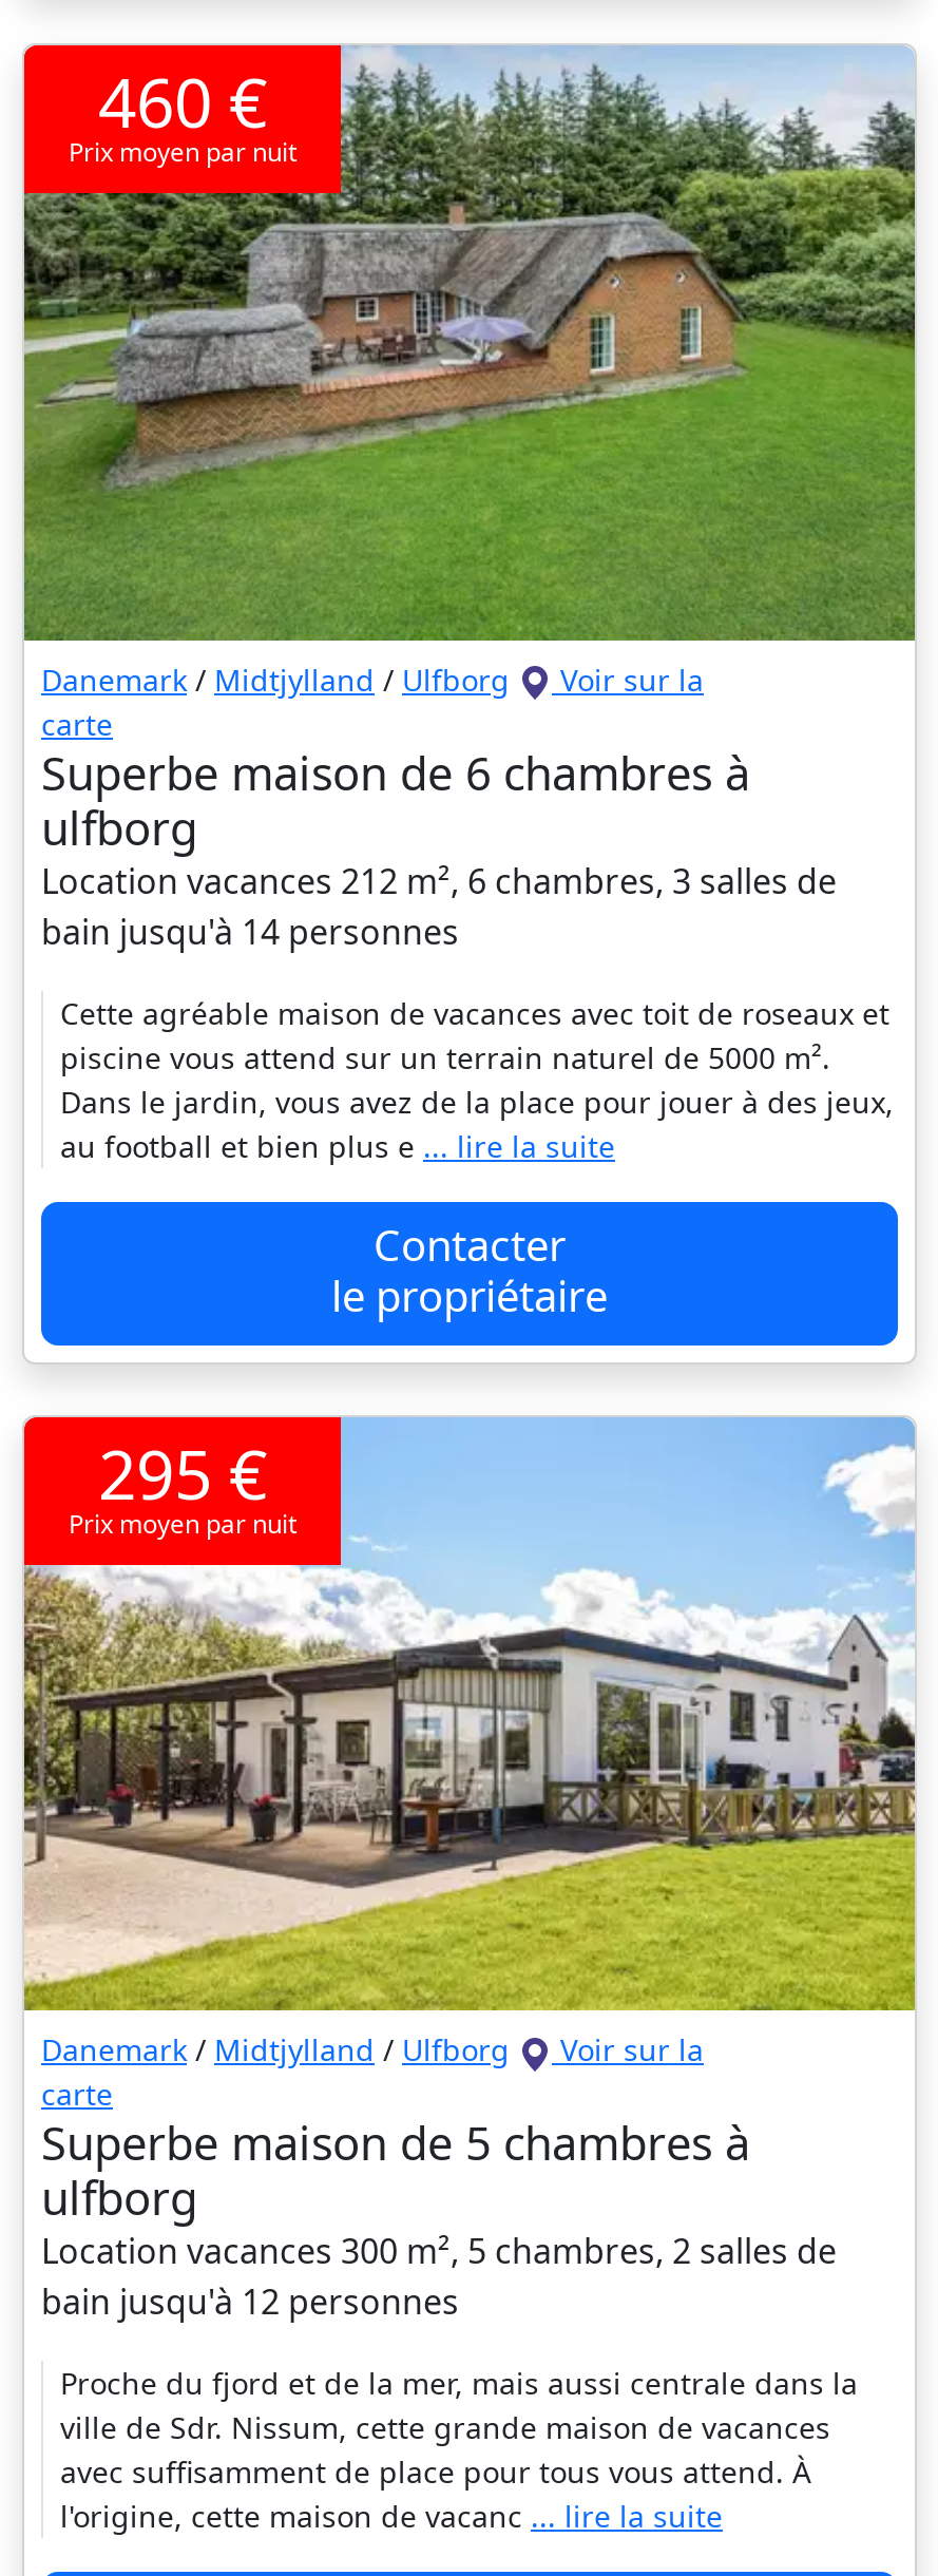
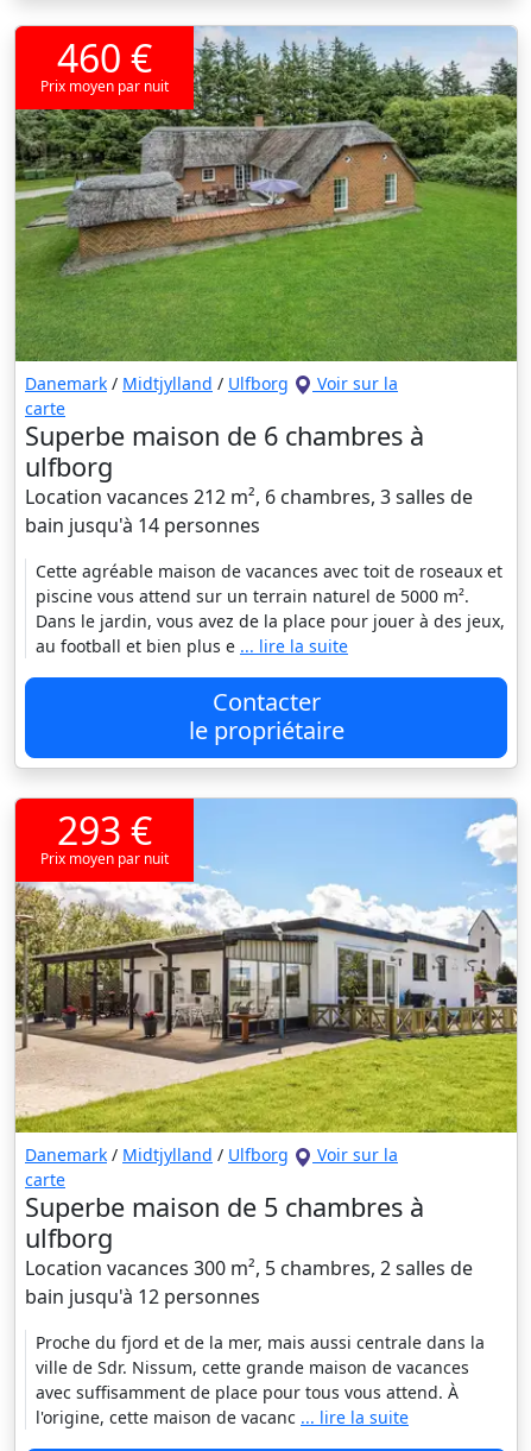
- 295 €
+ 293 €
